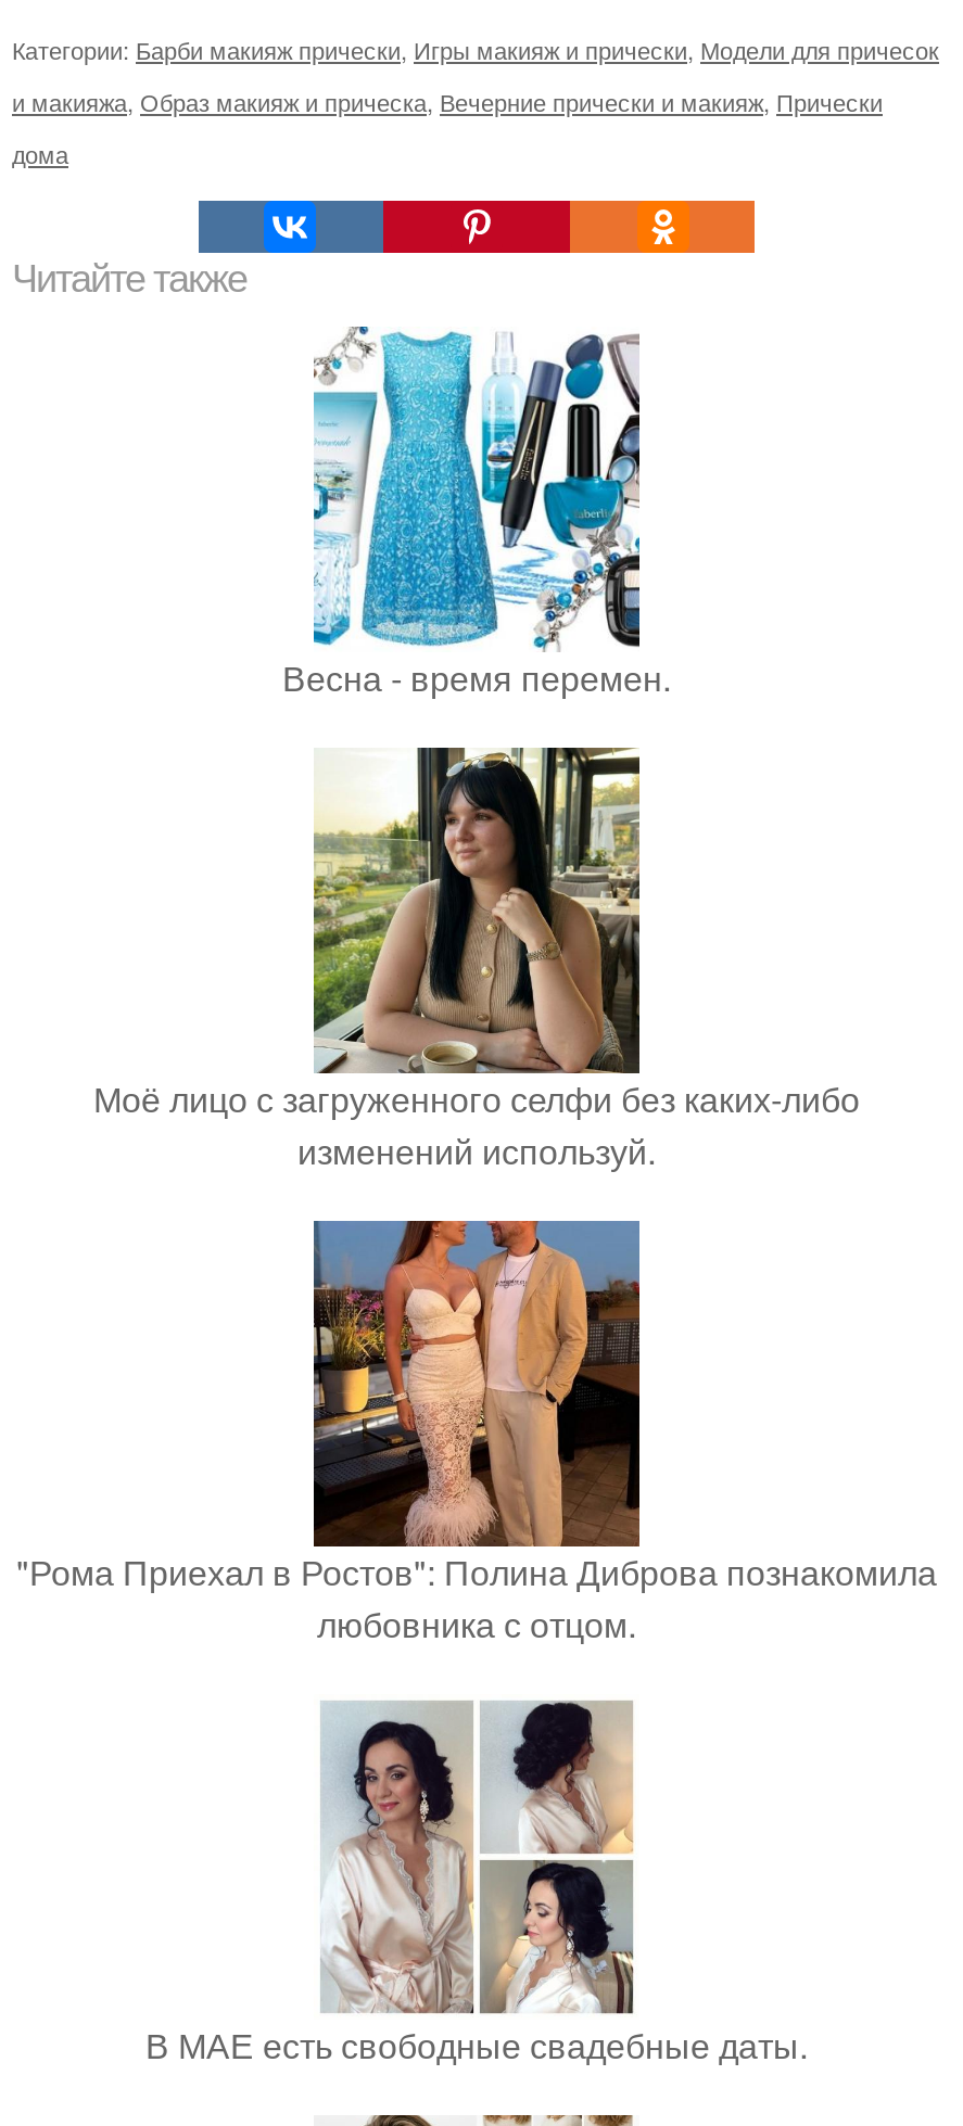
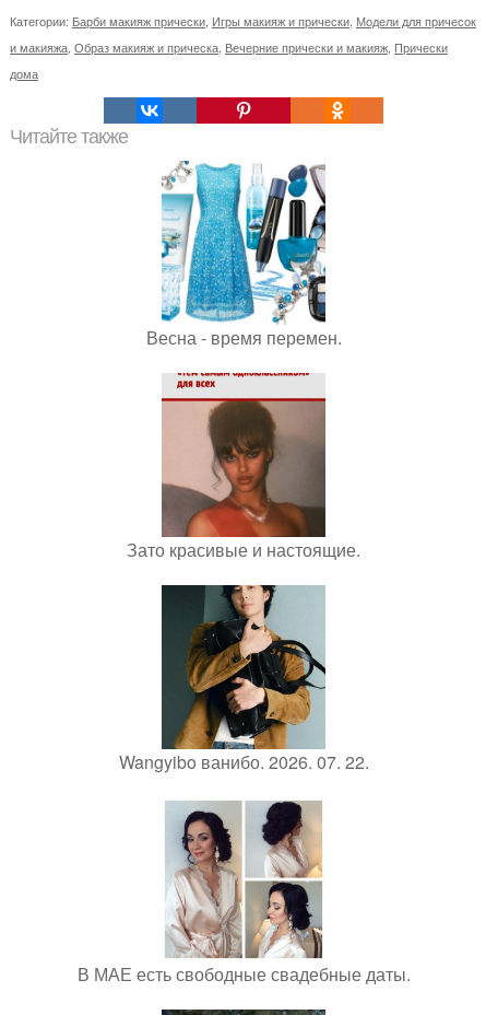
- [image]
+ [image]

- Моё лицо с загруженного селфи без каких-либо
- изменений используй.
+ Зато красивые и настоящие.

- [image]
- "Рома Приехал в Ростов": Полина Диброва познакомила
- любовника с отцом.
+ [image]
+ Wangyibo ванибо. 2026. 07. 22.
